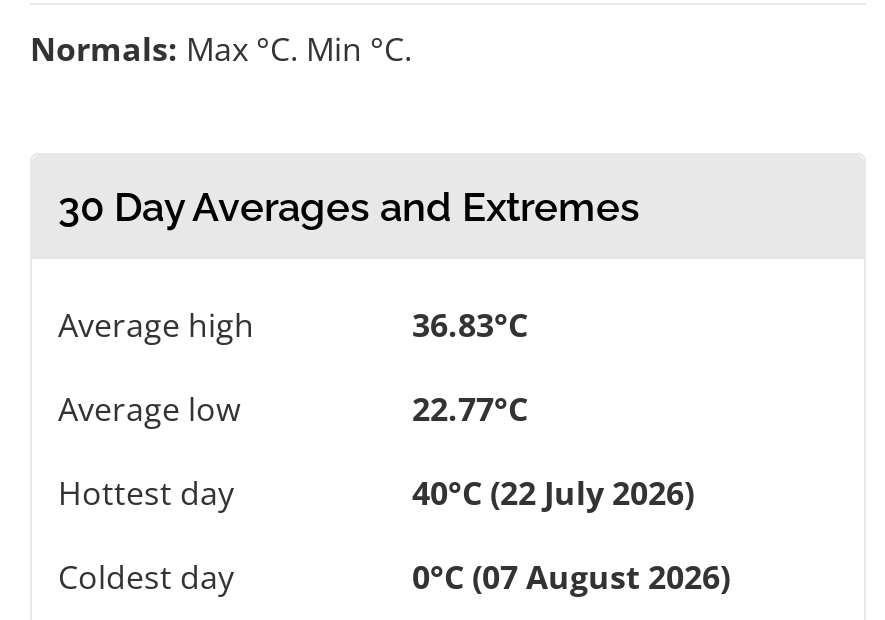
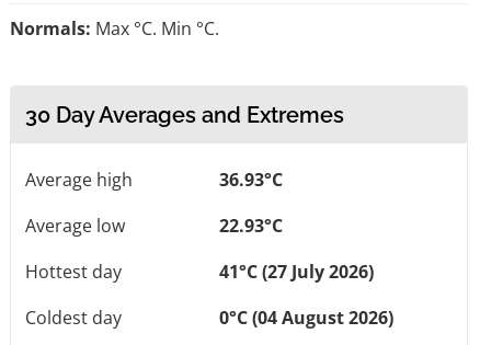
- 36.83°C
+ 36.93°C

- 22.77°C
+ 22.93°C

- 40°C (22 July 2026)
+ 41°C (27 July 2026)

- 0°C (07 August 2026)
+ 0°C (04 August 2026)
